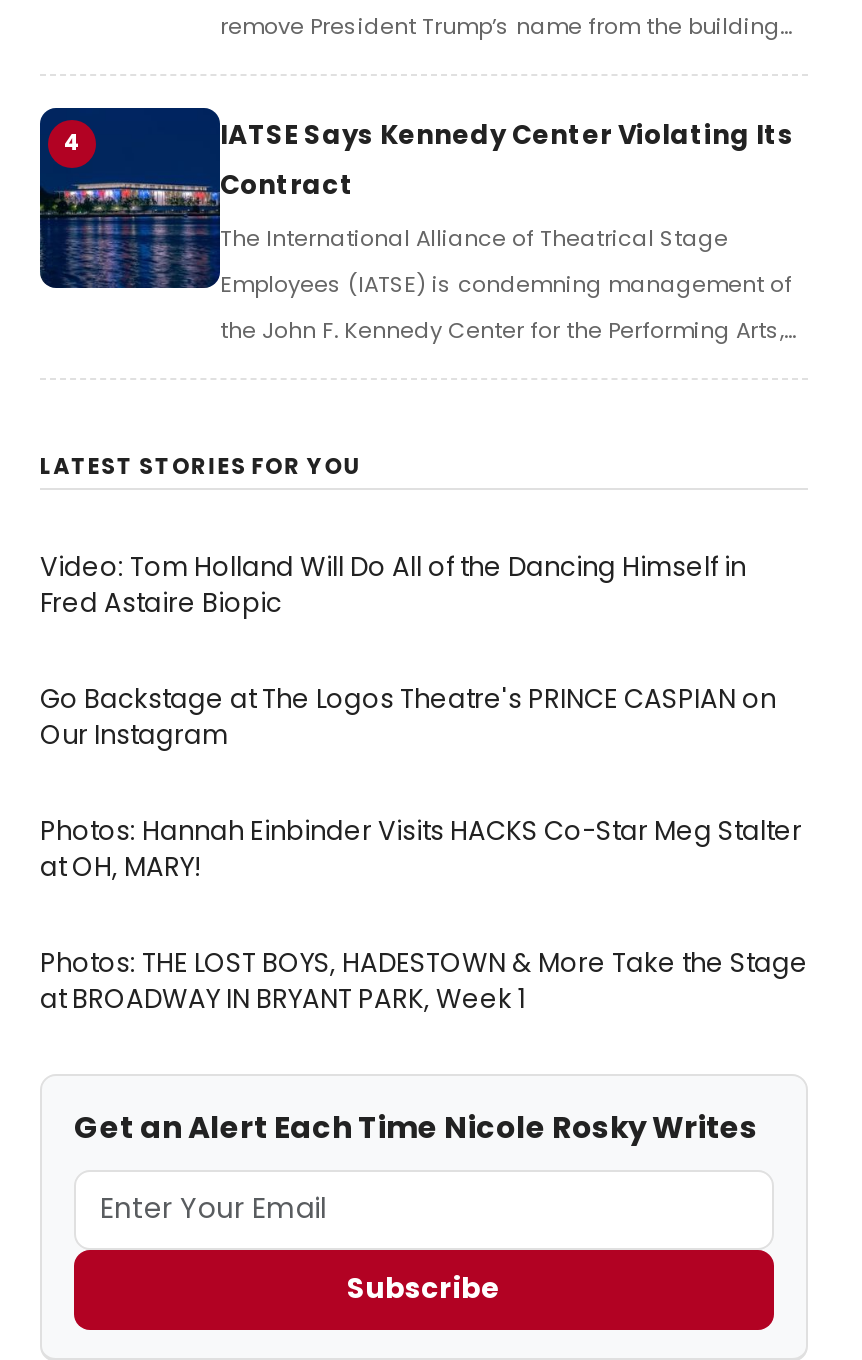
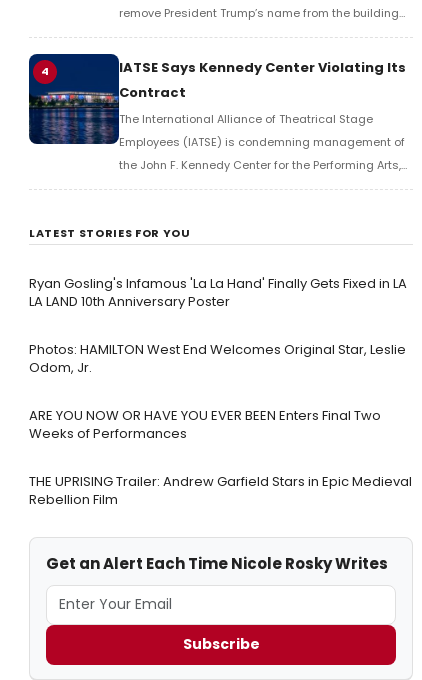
- Video: Tom Holland Will Do All of the Dancing Himself in
- Fred Astaire Biopic
+ Ryan Gosling's Infamous 'La La Hand' Finally Gets Fixed in LA
+ LA LAND 10th Anniversary Poster

- Go Backstage at The Logos Theatre's PRINCE CASPIAN on
- Our Instagram
+ Photos: HAMILTON West End Welcomes Original Star, Leslie
+ Odom, Jr.

- Photos: Hannah Einbinder Visits HACKS Co-Star Meg Stalter
- at OH, MARY!
+ ARE YOU NOW OR HAVE YOU EVER BEEN Enters Final Two
+ Weeks of Performances

- Photos: THE LOST BOYS, HADESTOWN & More Take the Stage
- at BROADWAY IN BRYANT PARK, Week 1
+ THE UPRISING Trailer: Andrew Garfield Stars in Epic Medieval
+ Rebellion Film
